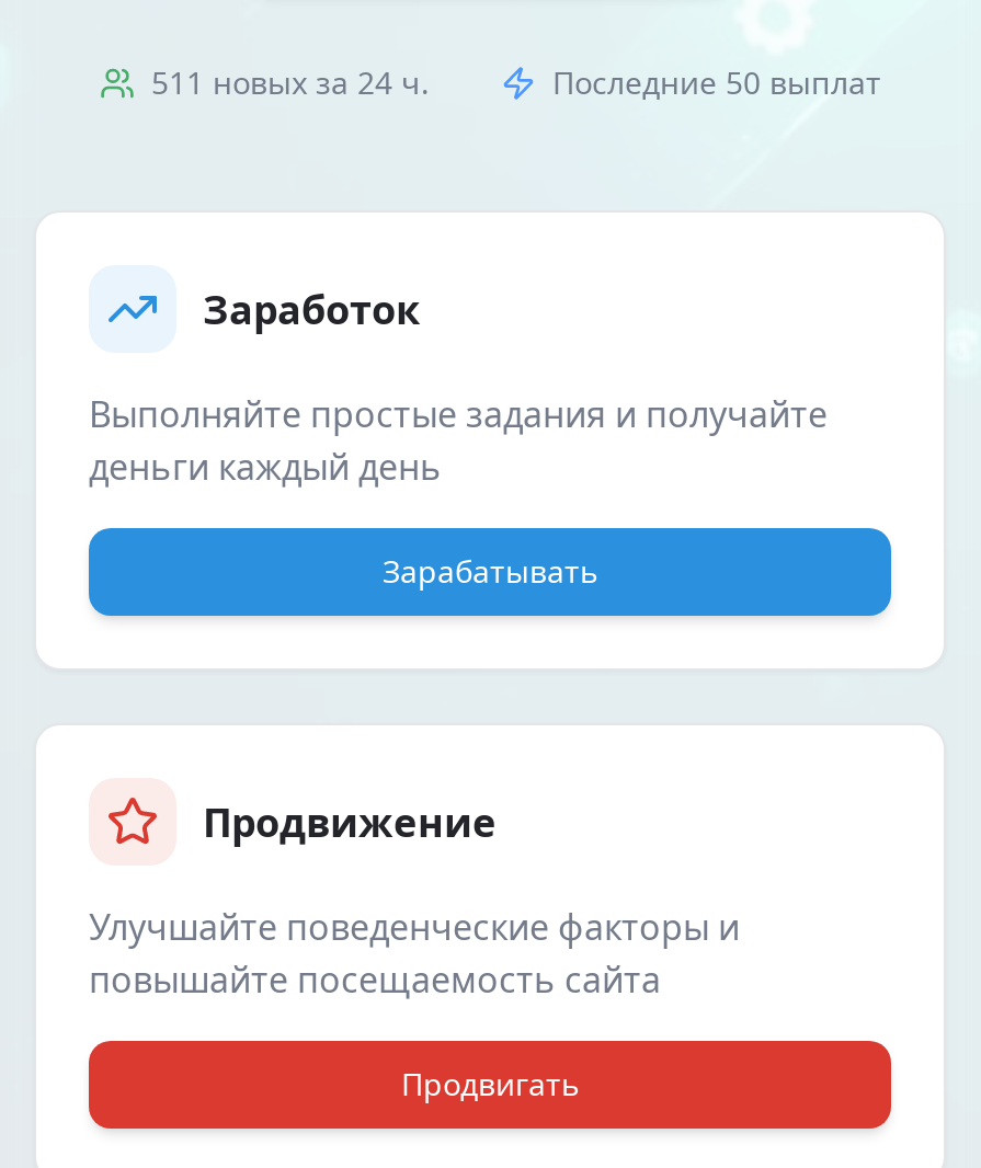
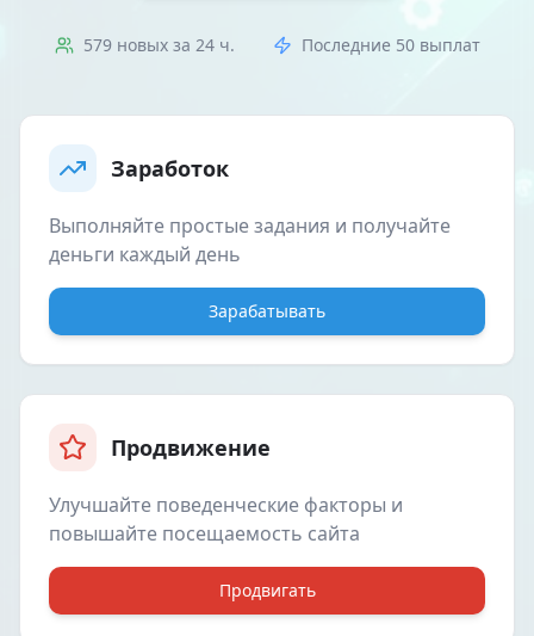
- 511 новых за 24 ч.
+ 579 новых за 24 ч.
